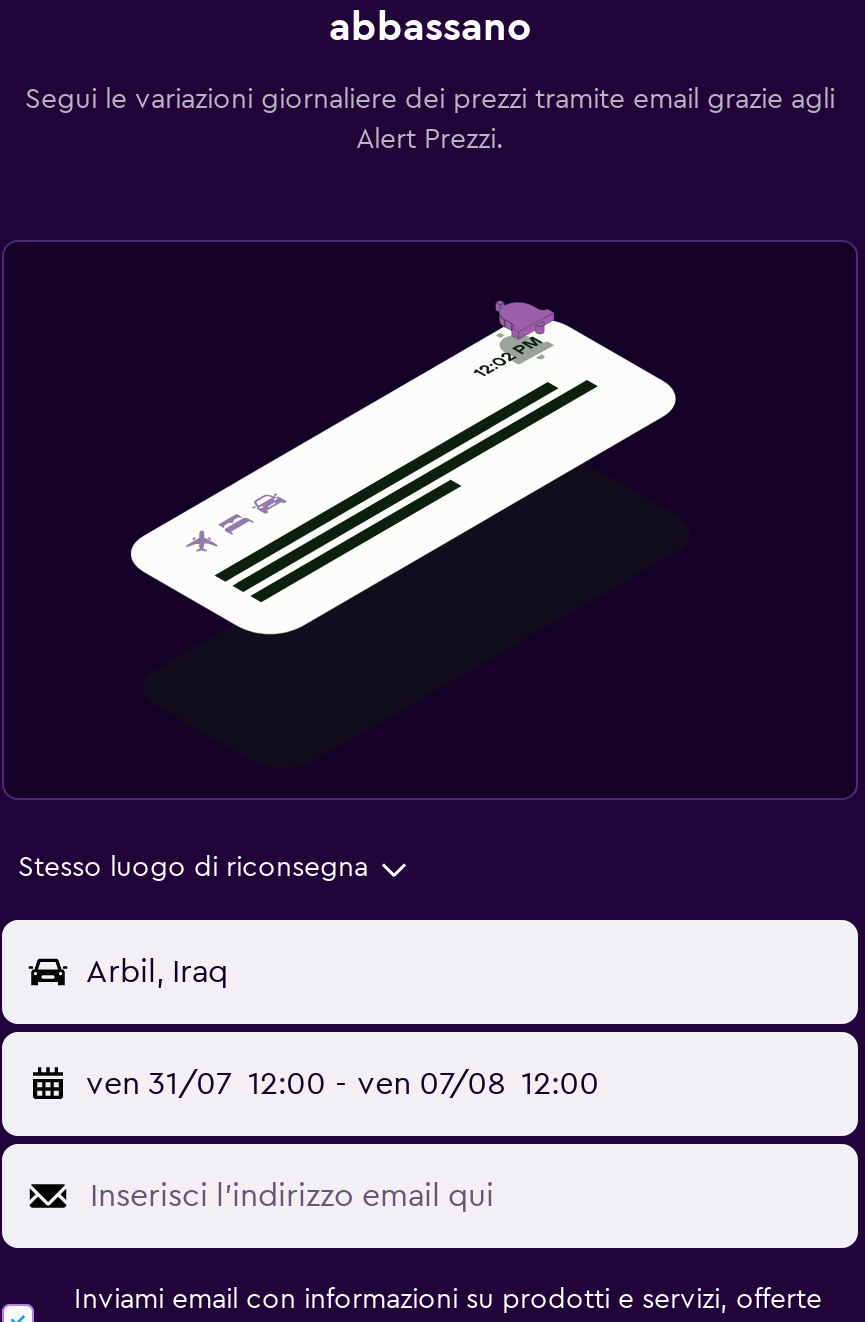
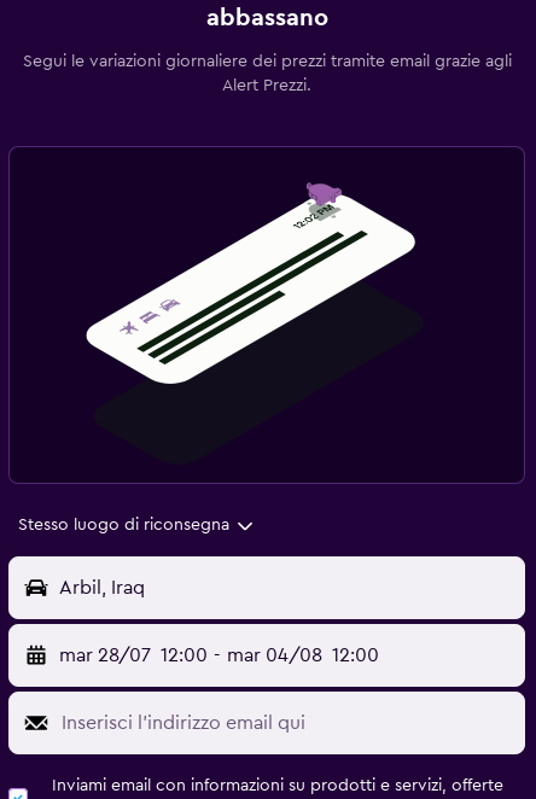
- ven 31/07 12:00 - ven 07/08 12:00
+ mar 28/07 12:00 - mar 04/08 12:00
